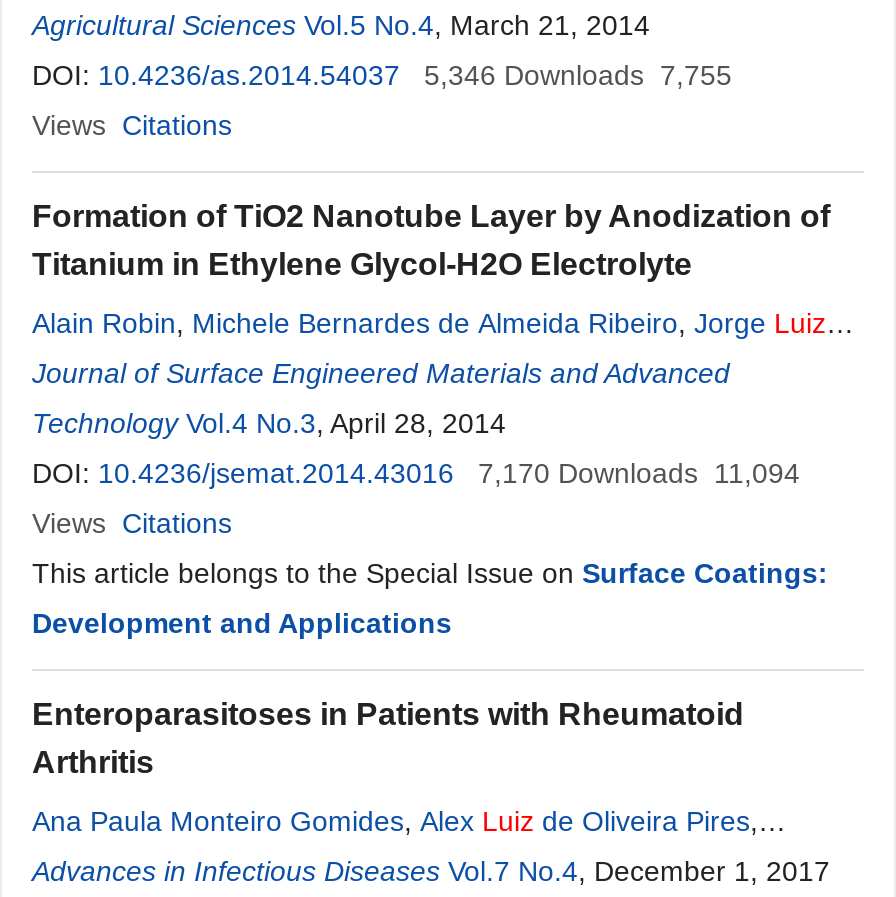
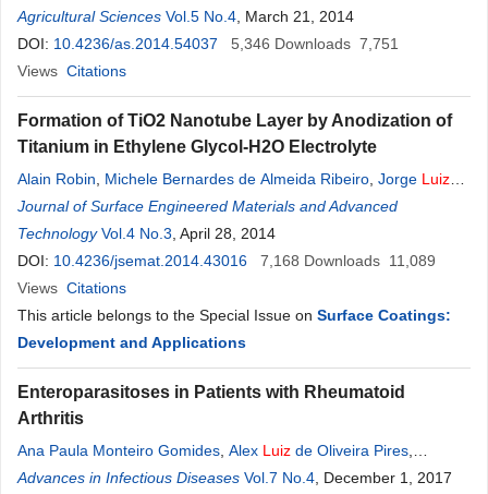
- DOI: 10.4236/as.2014.54037 5,346 Downloads 7,755
+ DOI: 10.4236/as.2014.54037 5,346 Downloads 7,751

- DOI: 10.4236/jsemat.2014.43016 7,170 Downloads 11,094
+ DOI: 10.4236/jsemat.2014.43016 7,168 Downloads 11,089
